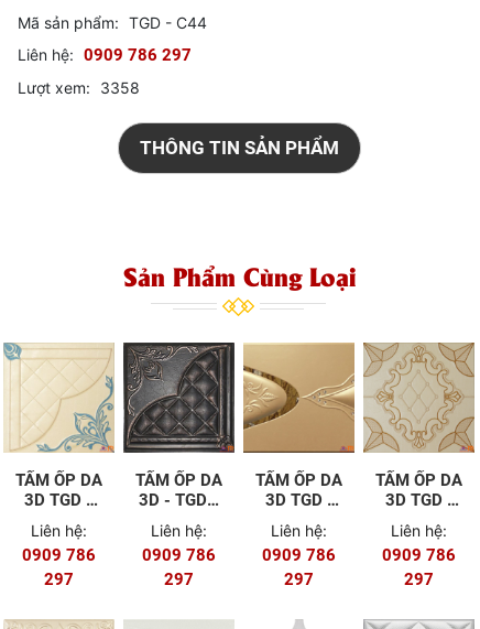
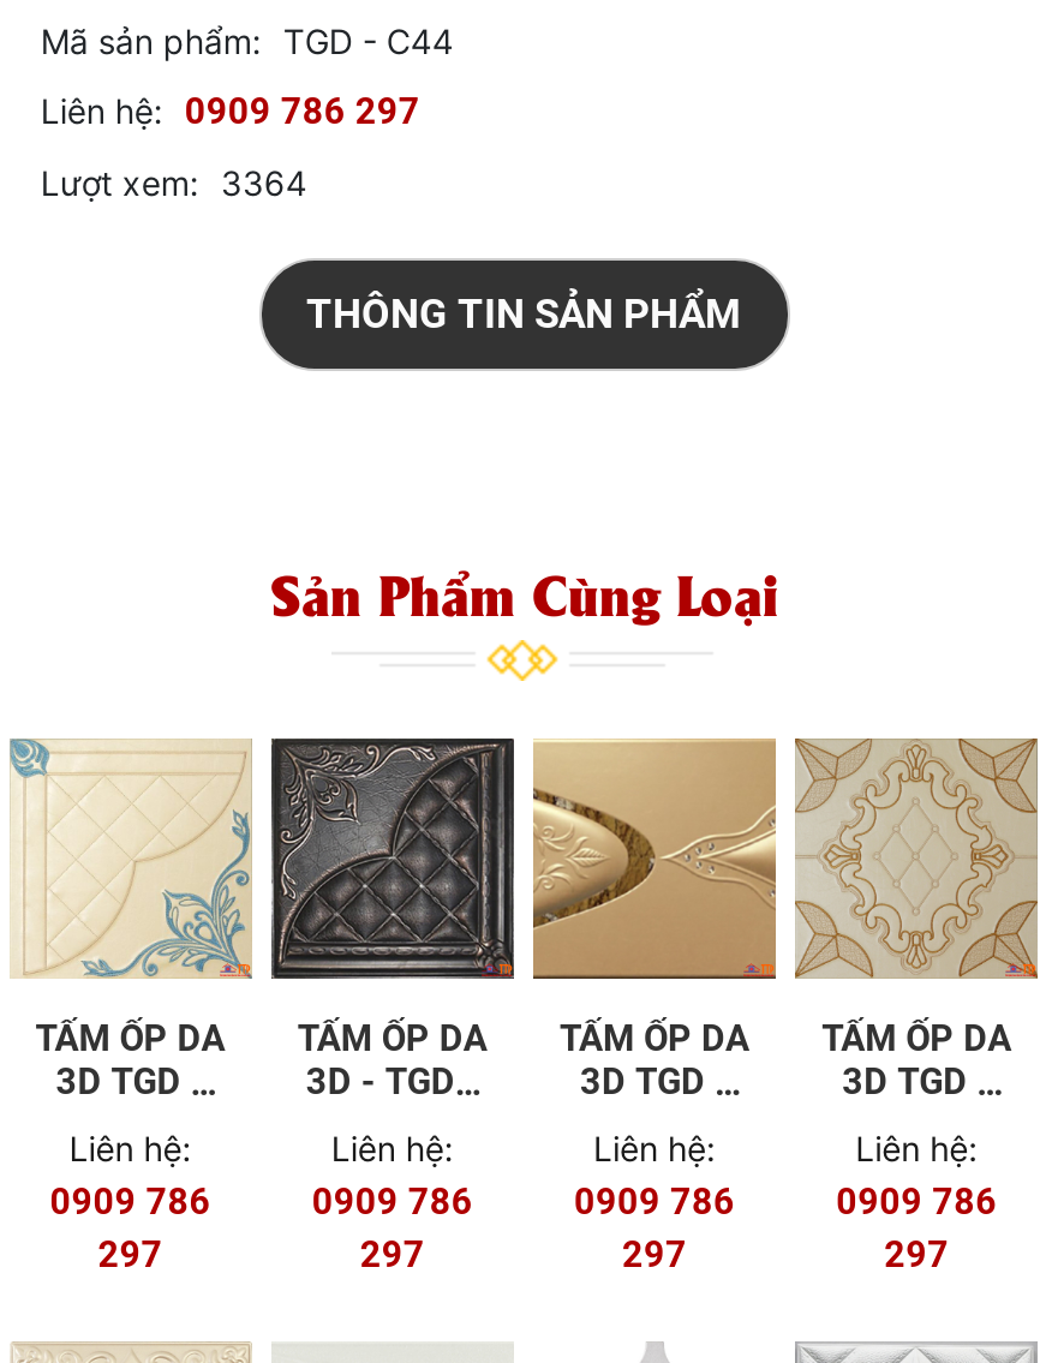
- Lượt xem: 3358
+ Lượt xem: 3364
